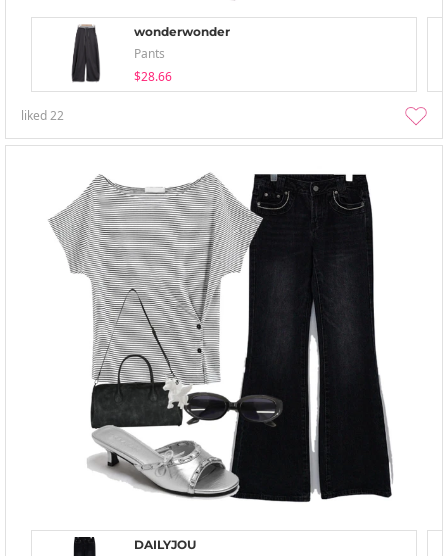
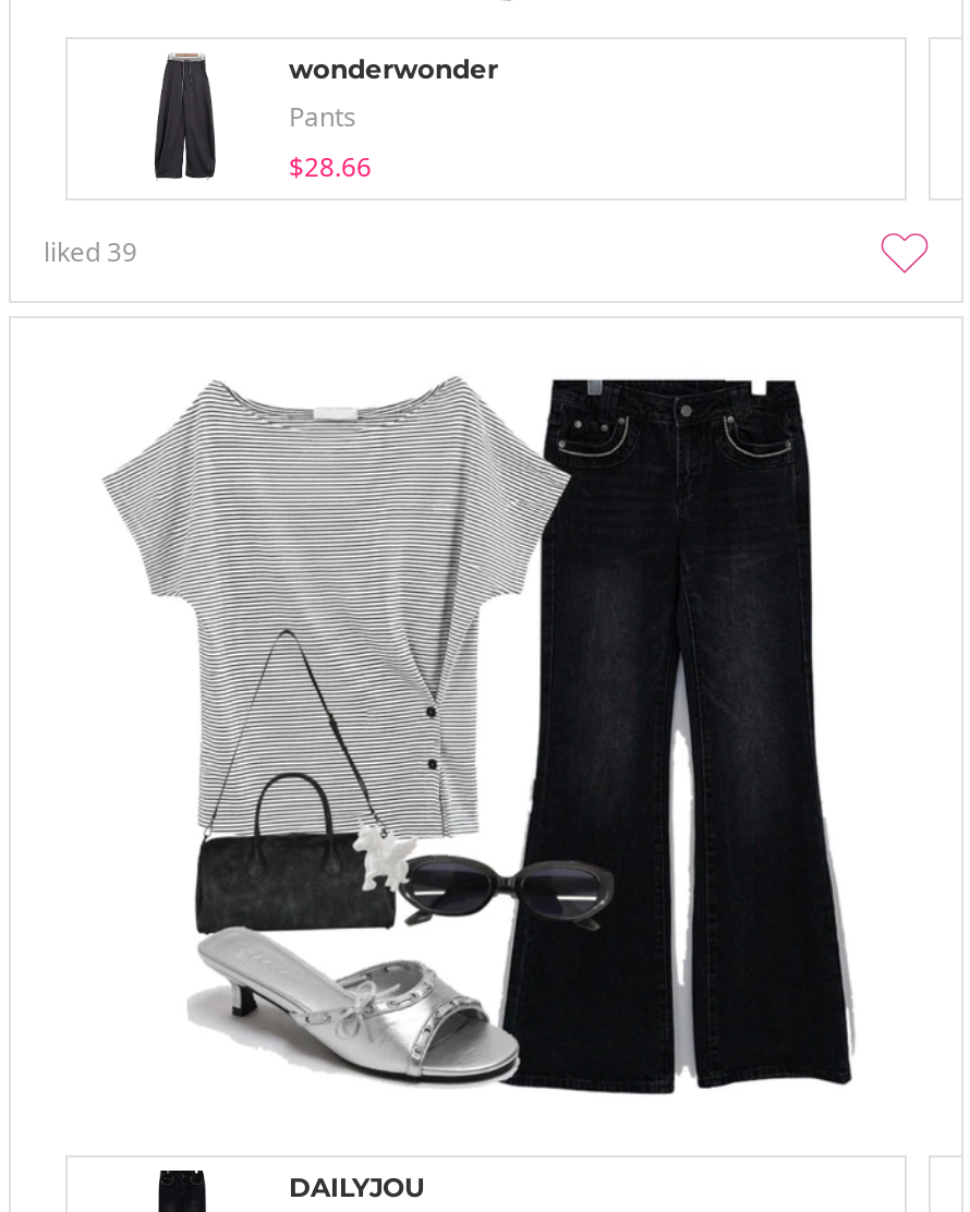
- liked 22
+ liked 39
